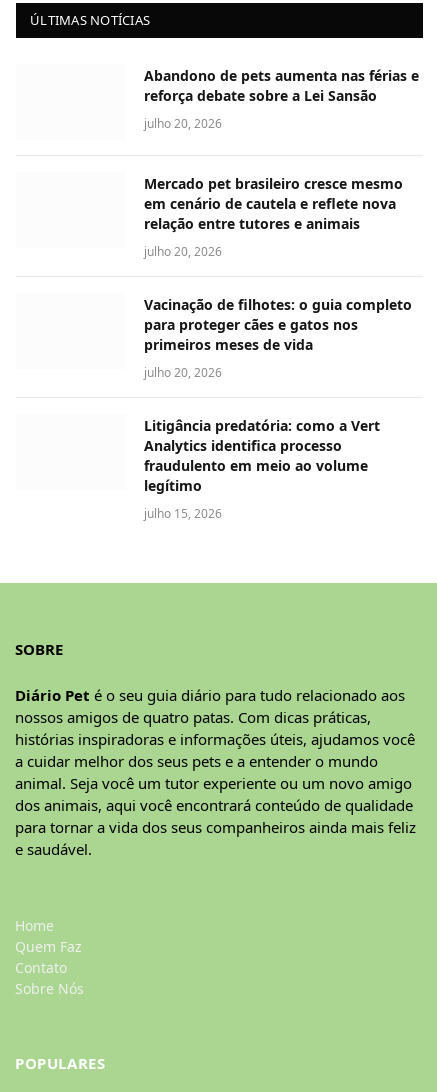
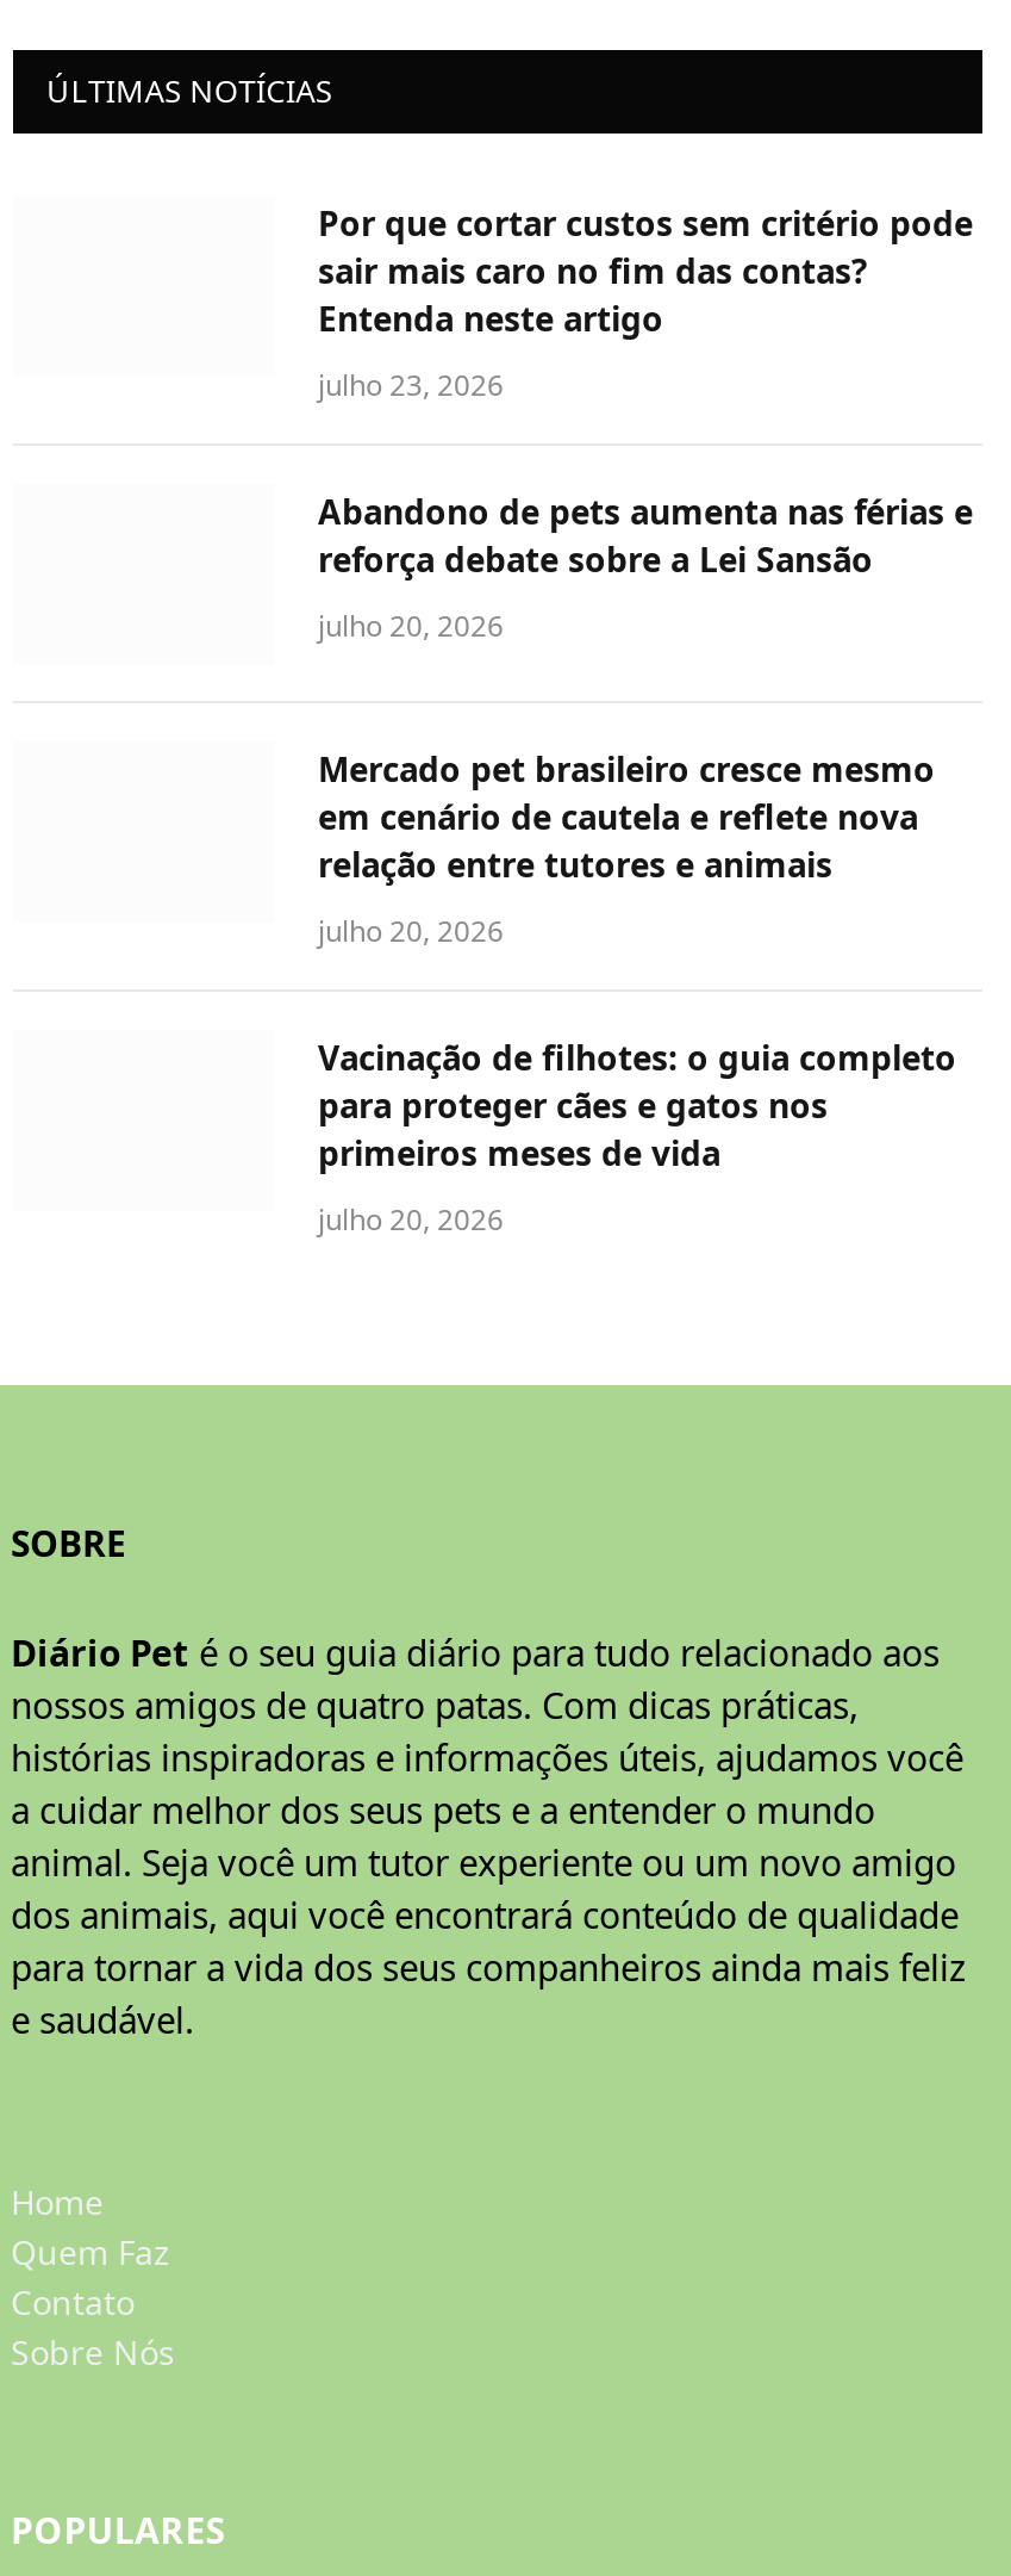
+ Por que cortar custos sem critério pode
+ sair mais caro no fim das contas?
+ Entenda neste artigo
+ julho 23, 2026

moved down: Abandono de pets aumenta nas férias e | reforça debate sobre a Lei Sansão | julho 20, 2026 | ... | primeiros meses de vida | julho 20, 2026

- Litigância predatória: como a Vert
- Analytics identifica processo
- fraudulento em meio ao volume
- legítimo
- julho 15, 2026
